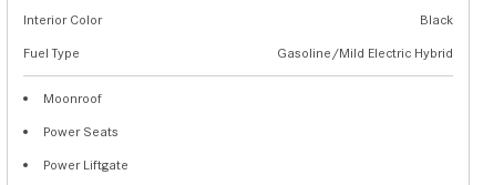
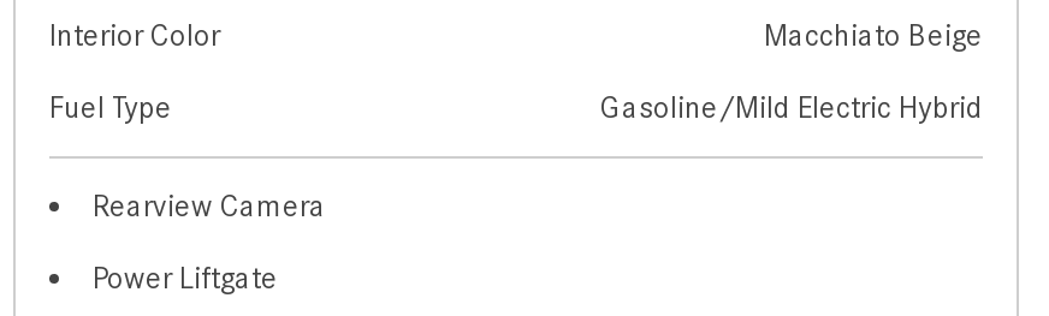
- Black
+ Macchiato Beige

- Moonroof
- Power Seats
+ Rearview Camera
